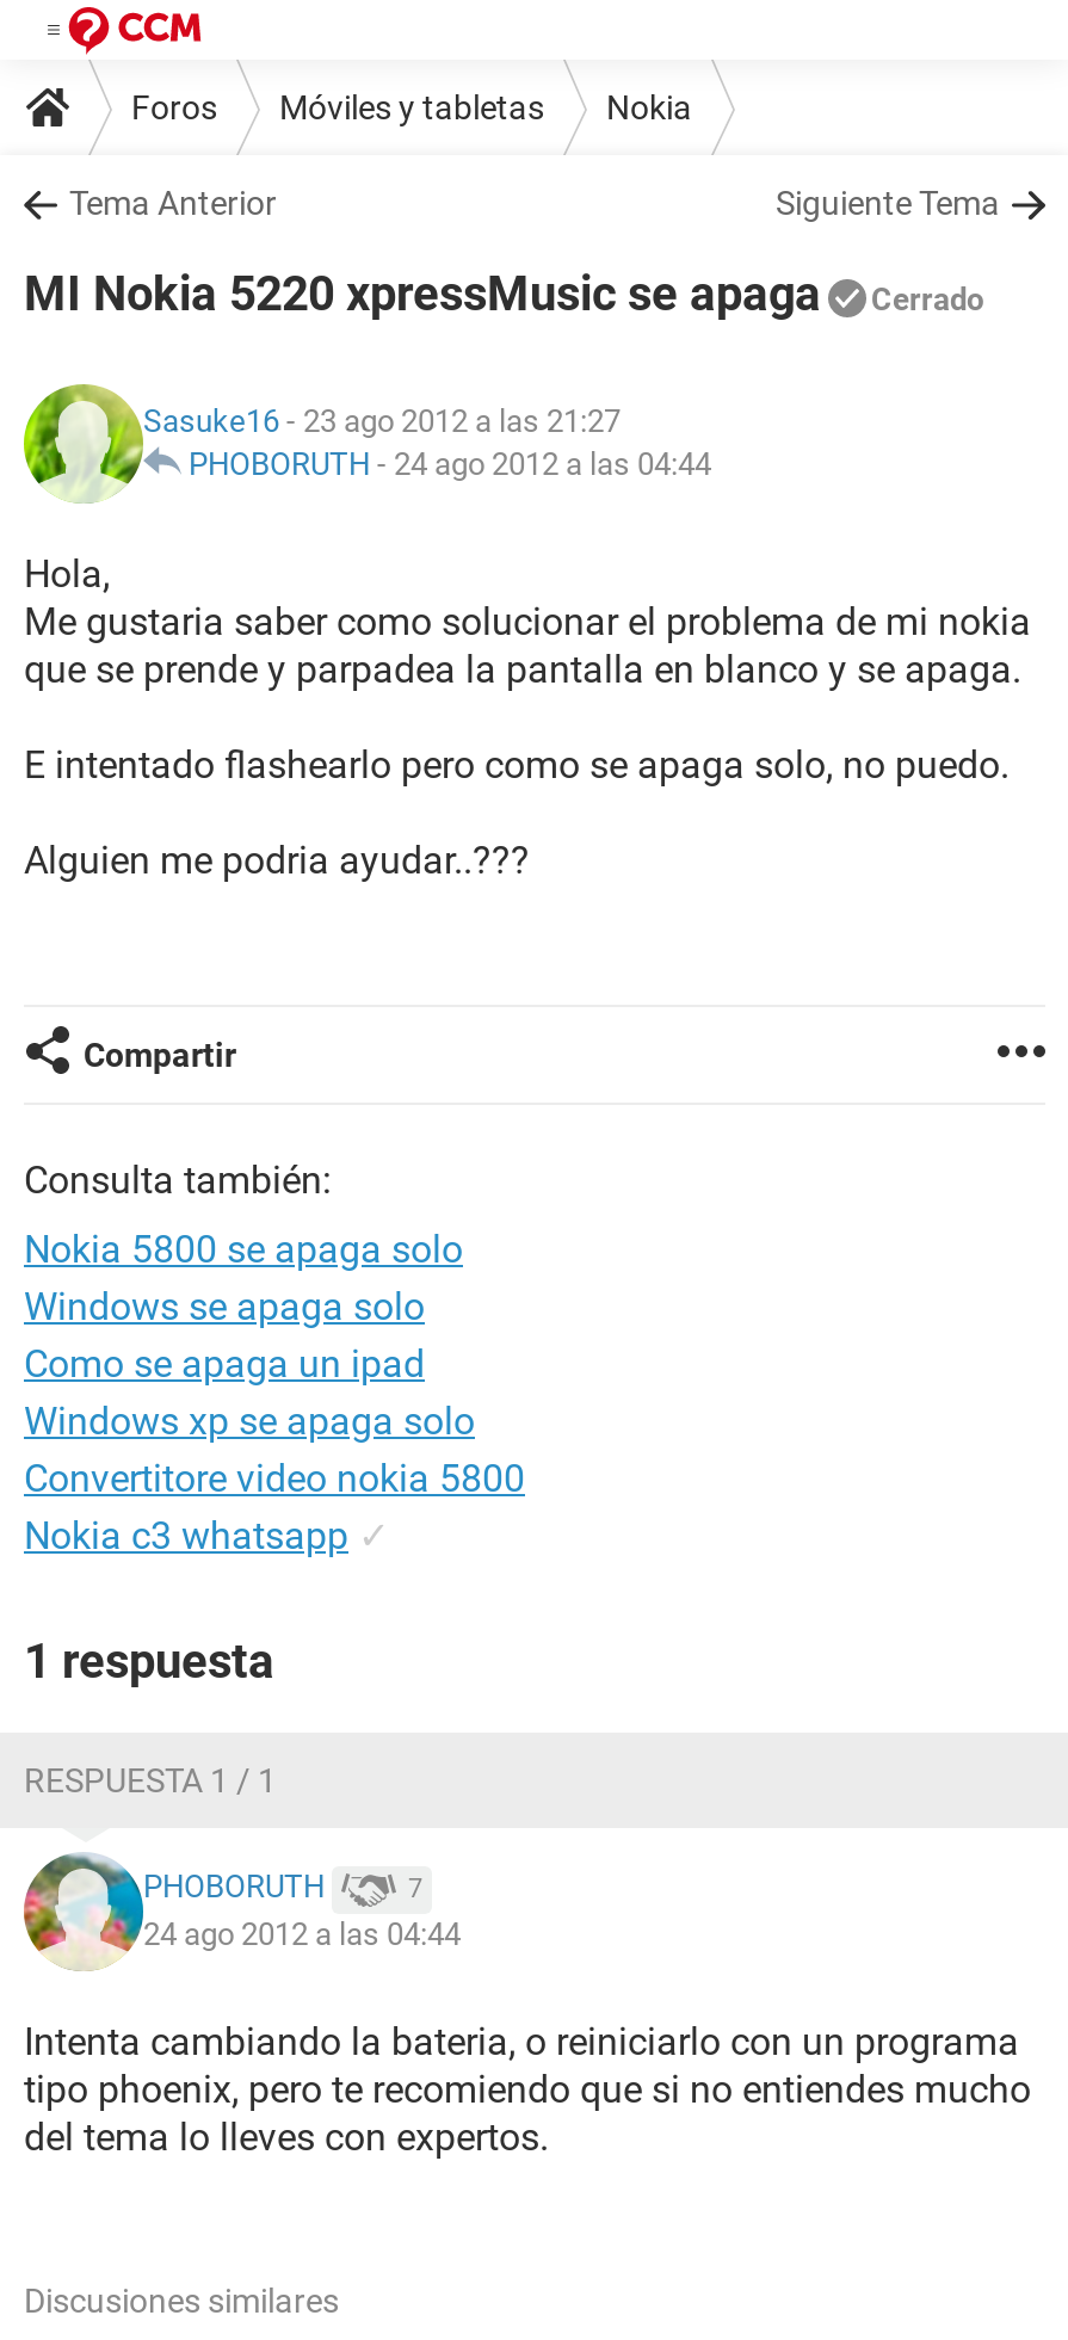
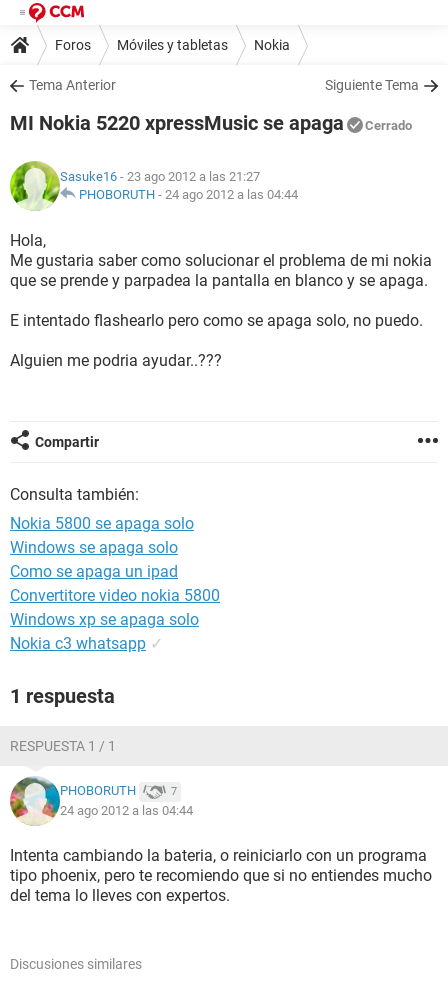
moved down: Windows xp se apaga solo

moved up: Convertitore video nokia 5800
